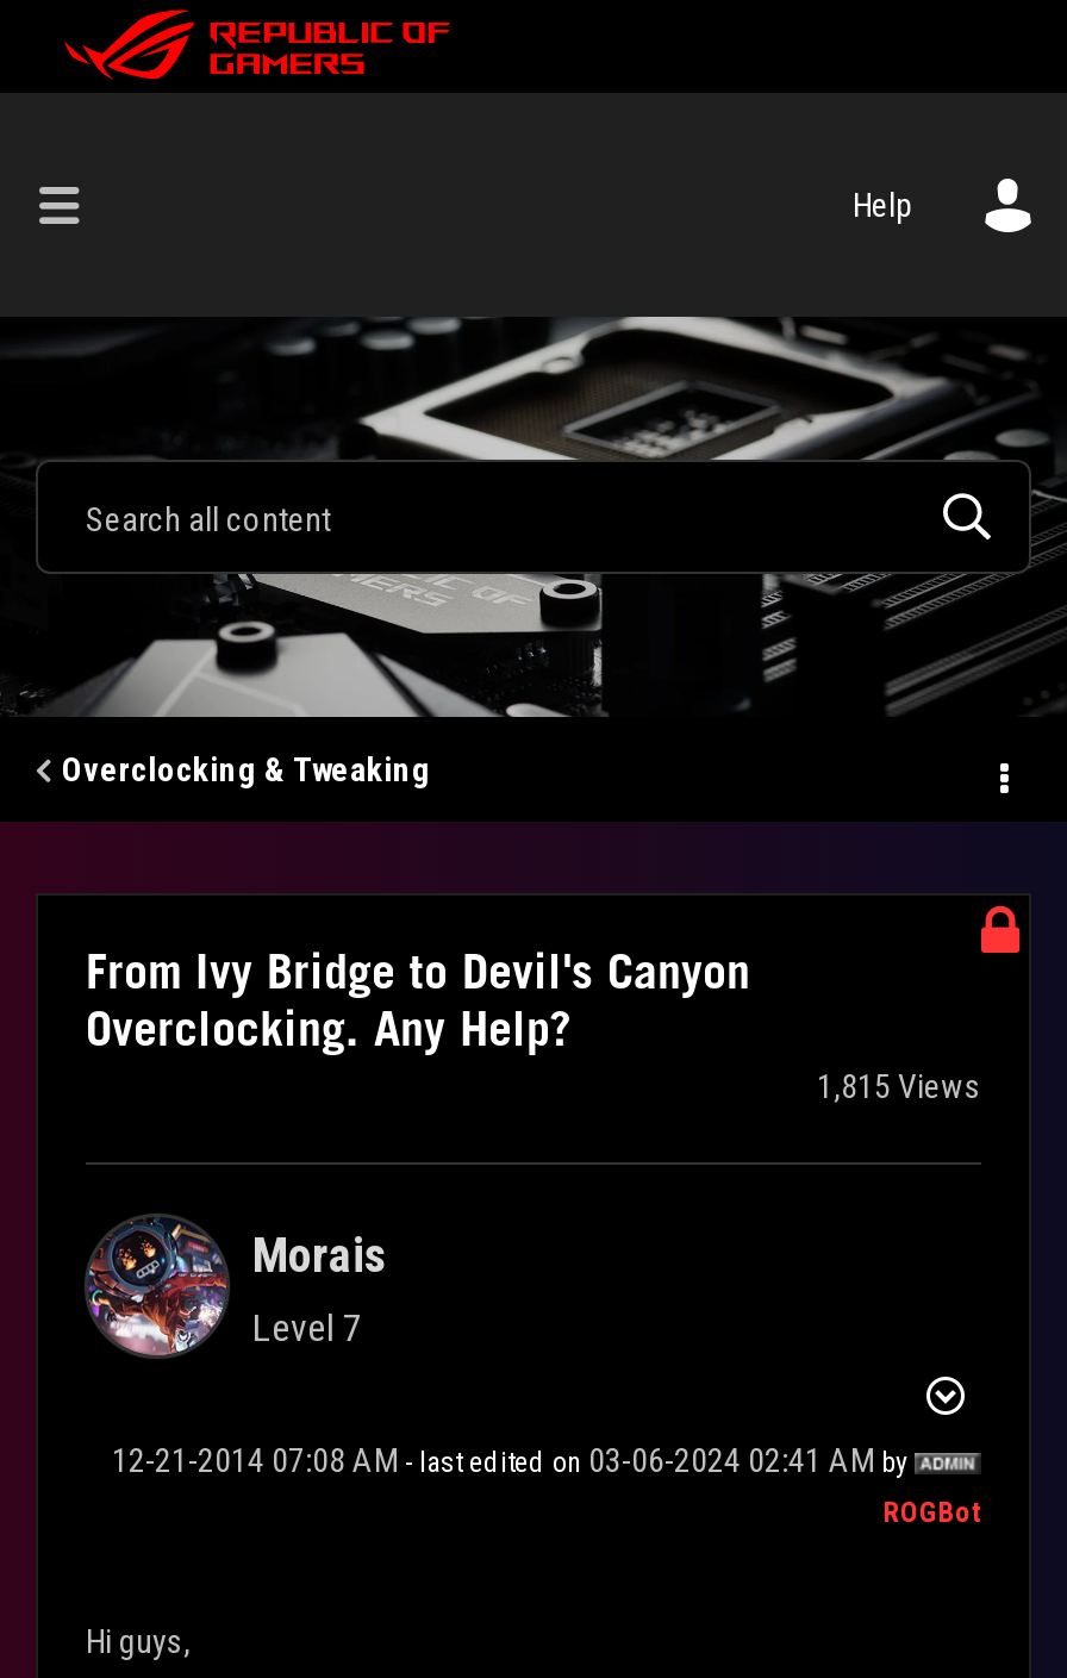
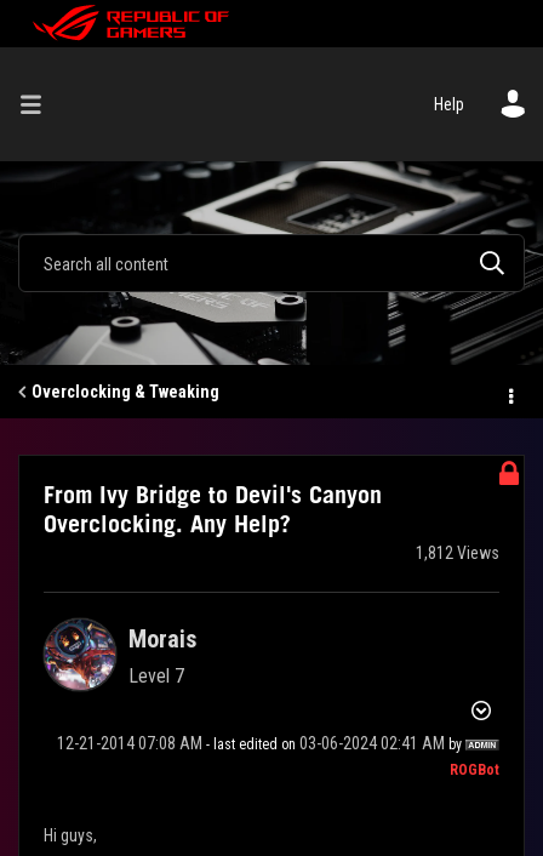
- 1,815 Views
+ 1,812 Views
